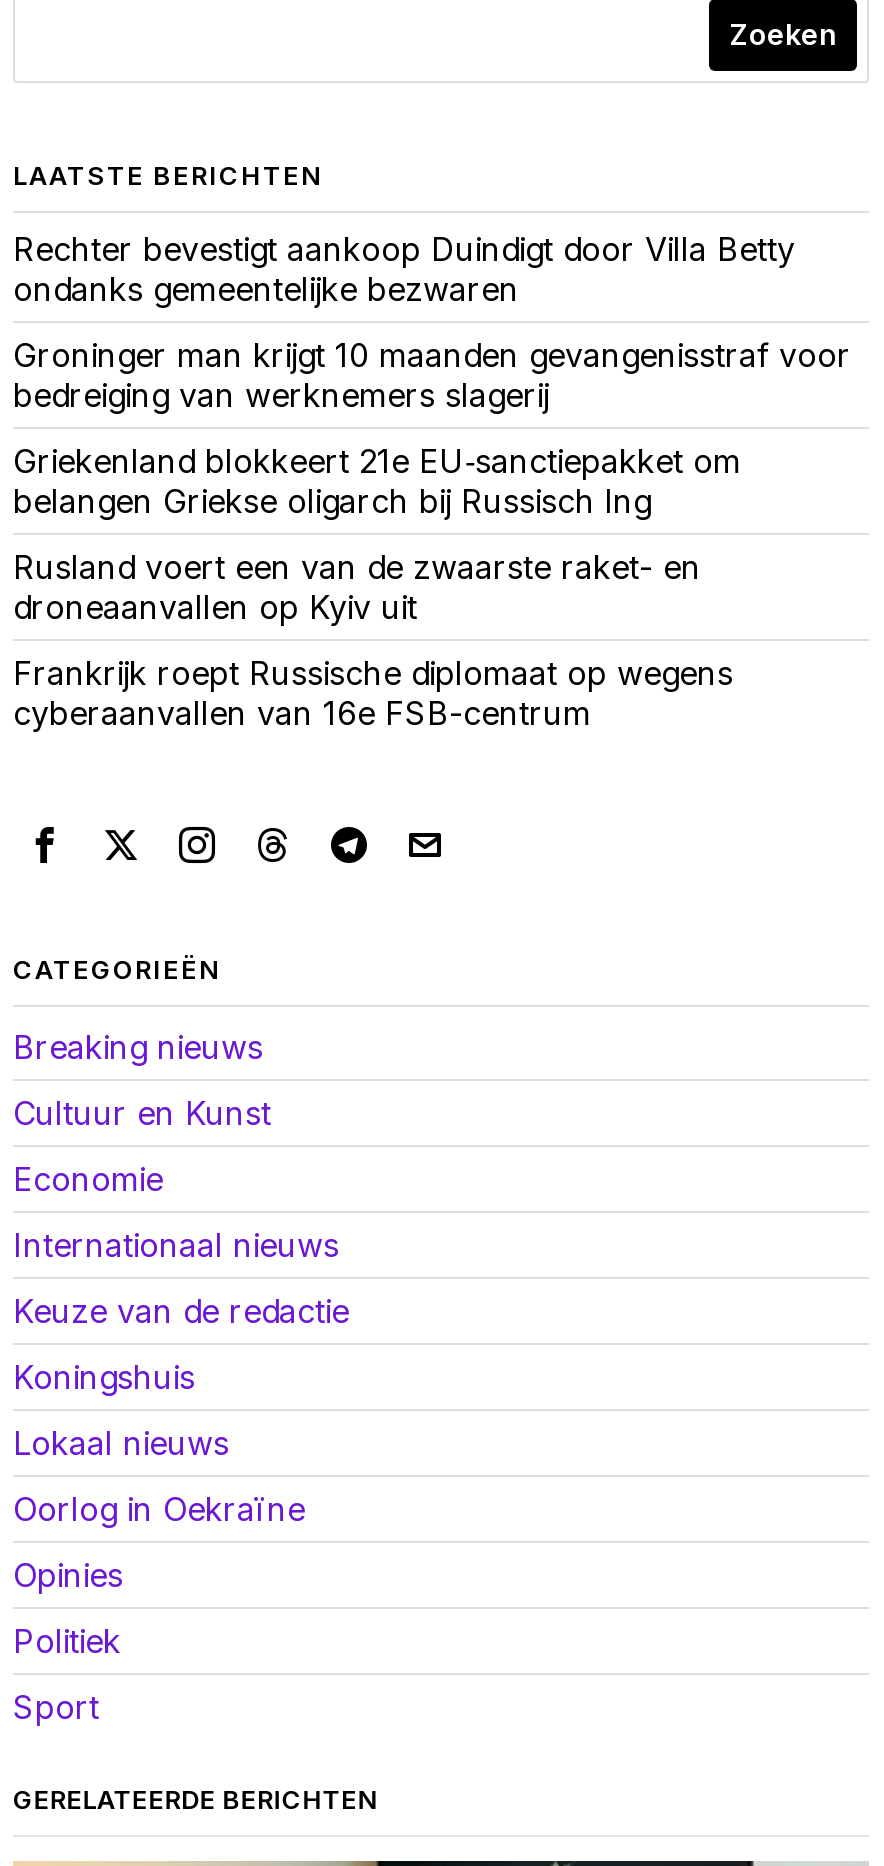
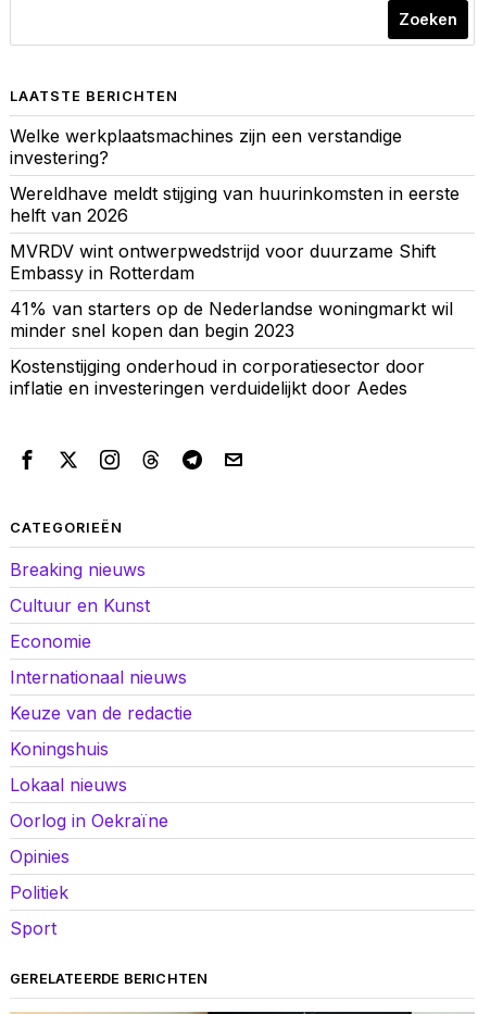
- Rechter bevestigt aankoop Duindigt door Villa Betty
- ondanks gemeentelijke bezwaren
+ Welke werkplaatsmachines zijn een verstandige
+ investering?

- Groninger man krijgt 10 maanden gevangenisstraf voor
- bedreiging van werknemers slagerij
+ Wereldhave meldt stijging van huurinkomsten in eerste
+ helft van 2026

- Griekenland blokkeert 21e EU‑sanctiepakket om
- belangen Griekse oligarch bij Russisch lng
+ MVRDV wint ontwerpwedstrijd voor duurzame Shift
+ Embassy in Rotterdam

- Rusland voert een van de zwaarste raket- en
- droneaanvallen op Kyiv uit
+ 41% van starters op de Nederlandse woningmarkt wil
+ minder snel kopen dan begin 2023

- Frankrijk roept Russische diplomaat op wegens
- cyberaanvallen van 16e FSB-centrum
+ Kostenstijging onderhoud in corporatiesector door
+ inflatie en investeringen verduidelijkt door Aedes
